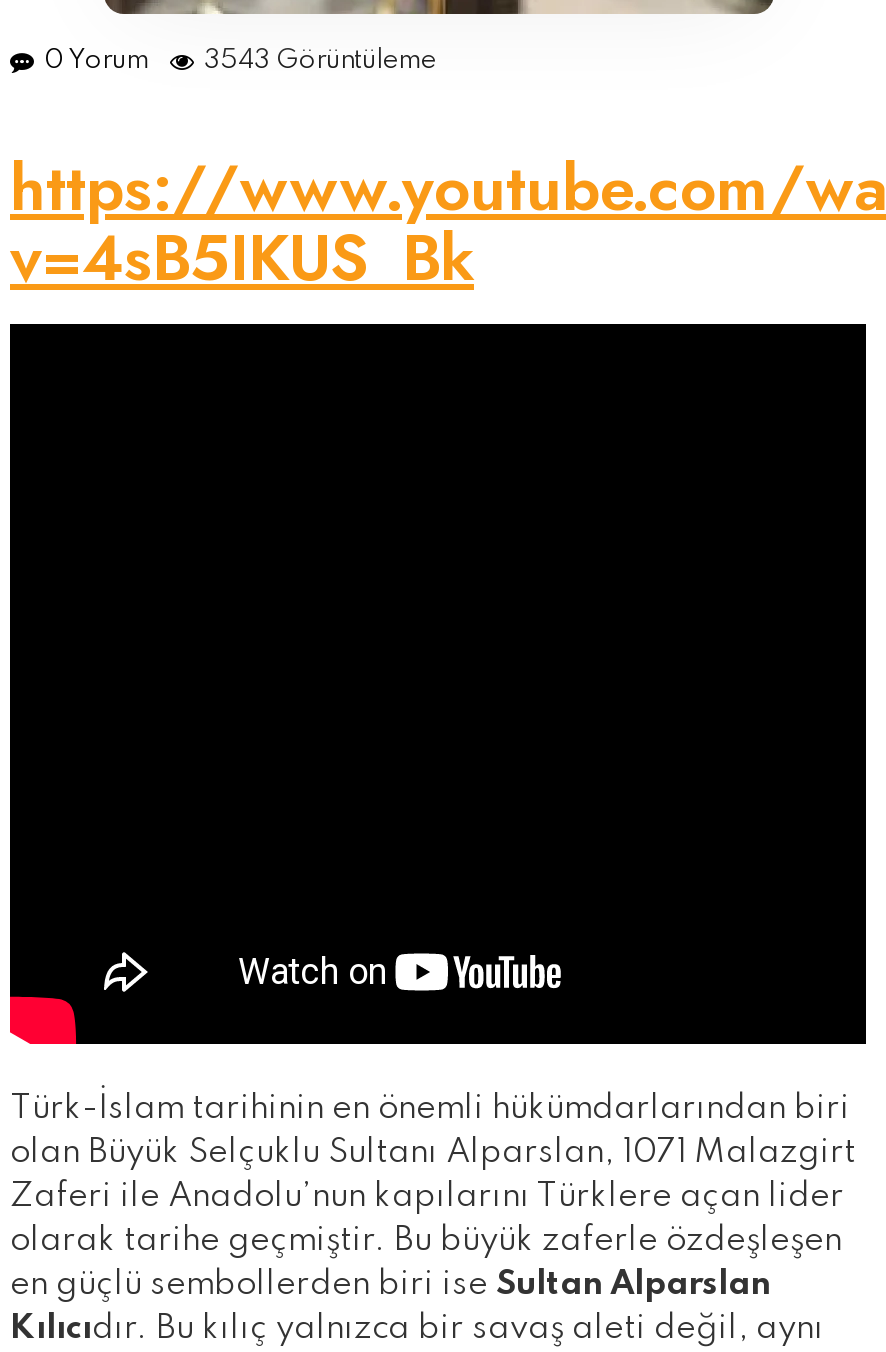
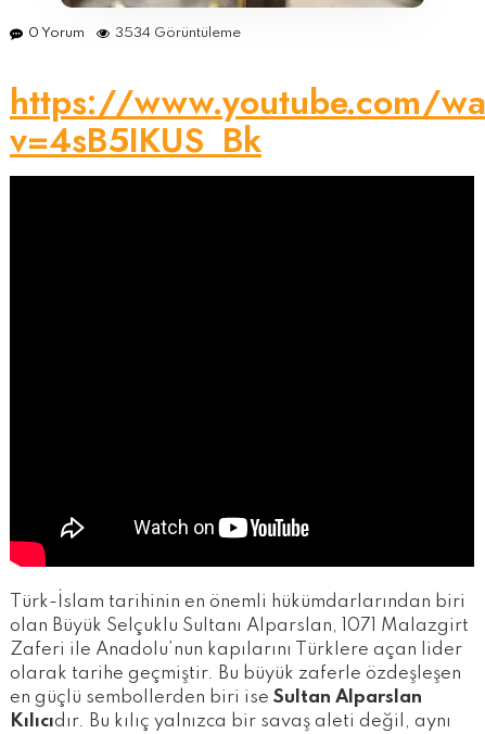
- 3543 Görüntüleme
+ 3534 Görüntüleme
